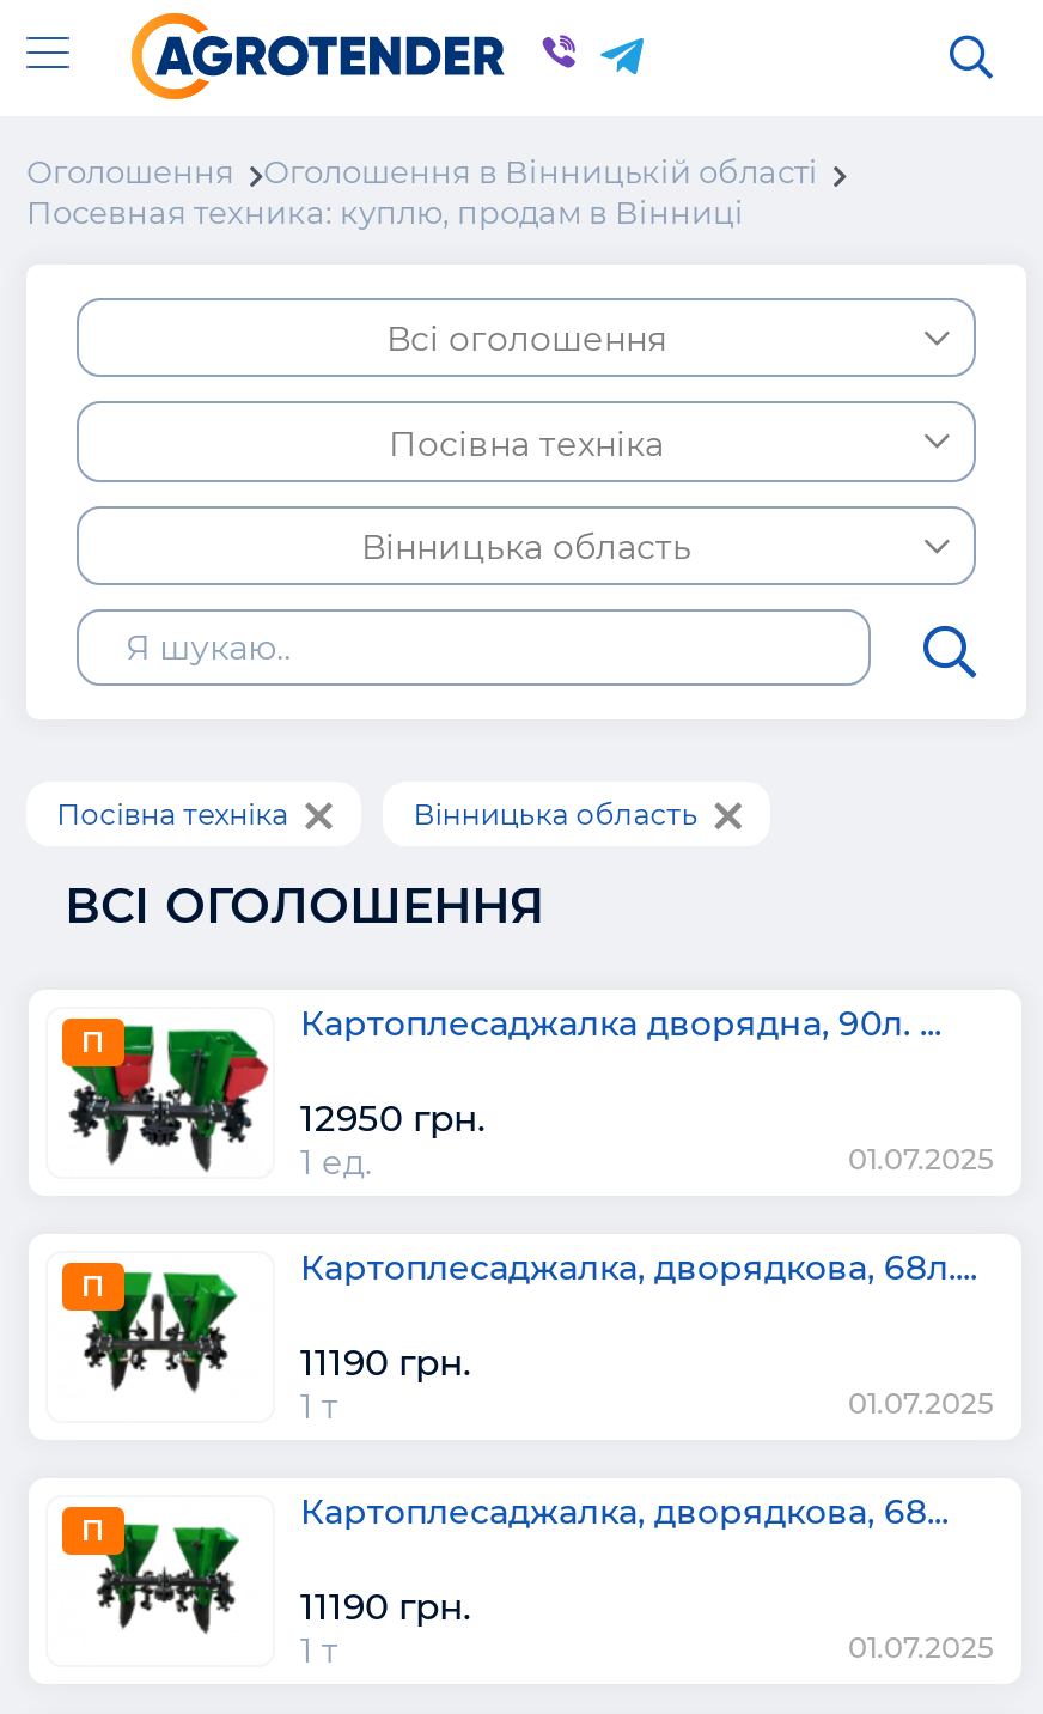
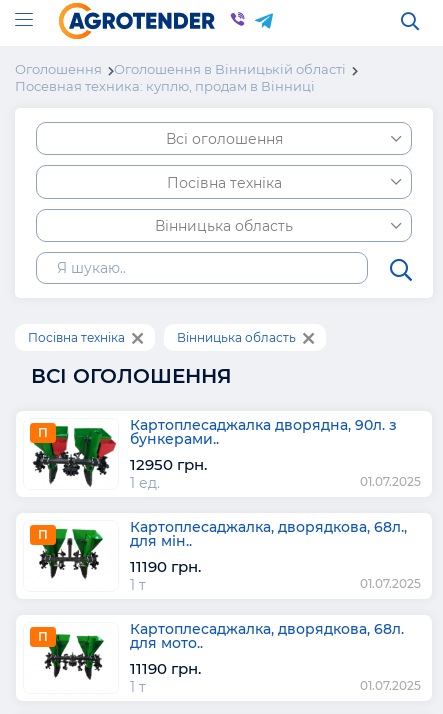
- Картоплесаджалка дворядна, 90л. ...
+ Картоплесаджалка дворядна, 90л. з
+ бункерами..

- Картоплесаджалка, дворядкова, 68л....
+ Картоплесаджалка, дворядкова, 68л.,
+ для мін..

- Картоплесаджалка, дворядкова, 68...
+ Картоплесаджалка, дворядкова, 68л.
+ для мото..
